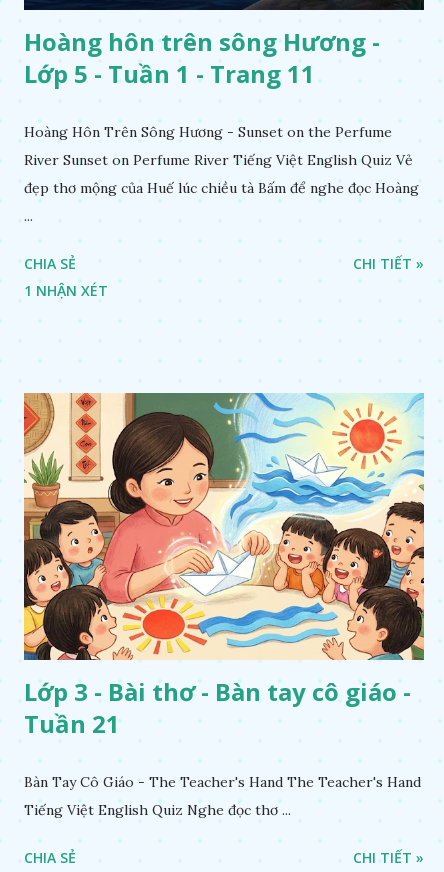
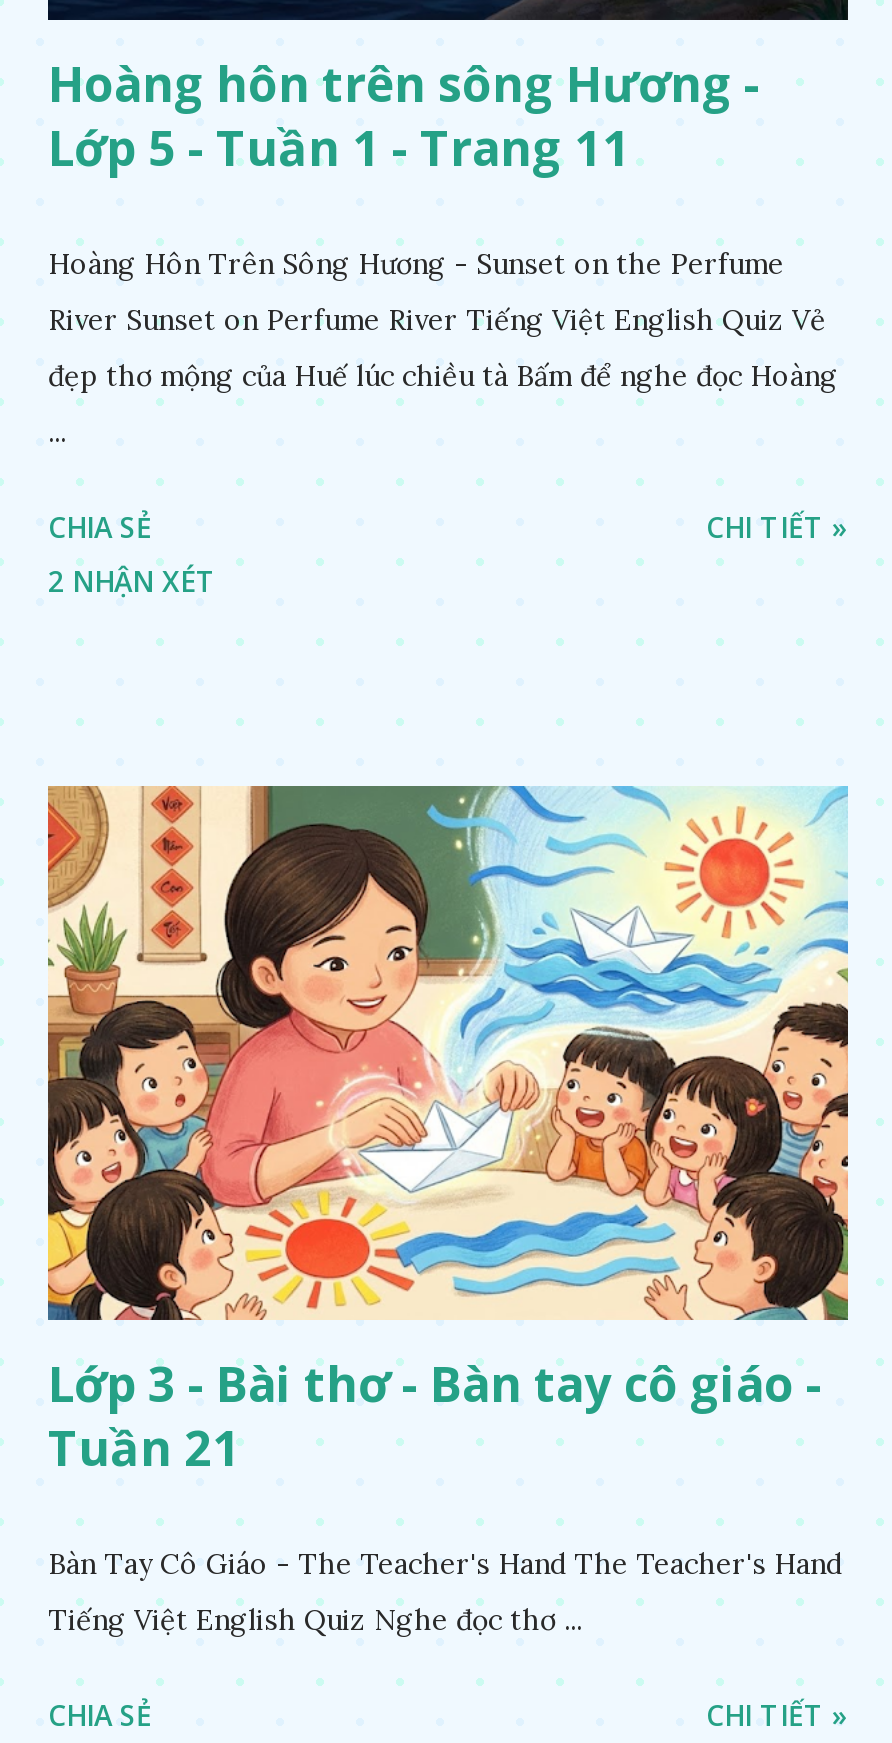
- 1 NHẬN XÉT
+ 2 NHẬN XÉT
